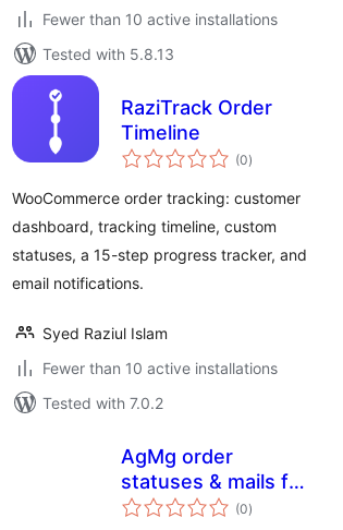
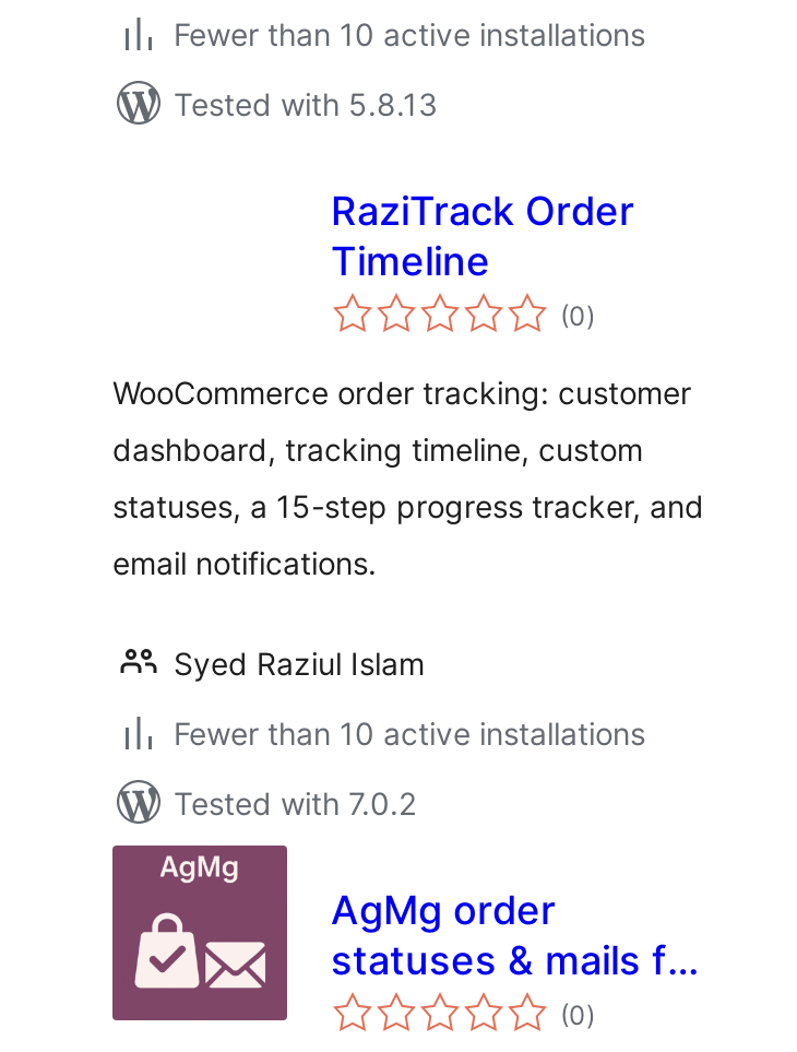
- [image]

+ [image]
